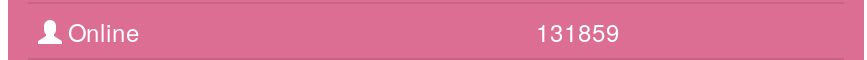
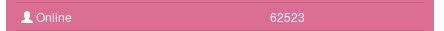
- 131859
+ 62523
